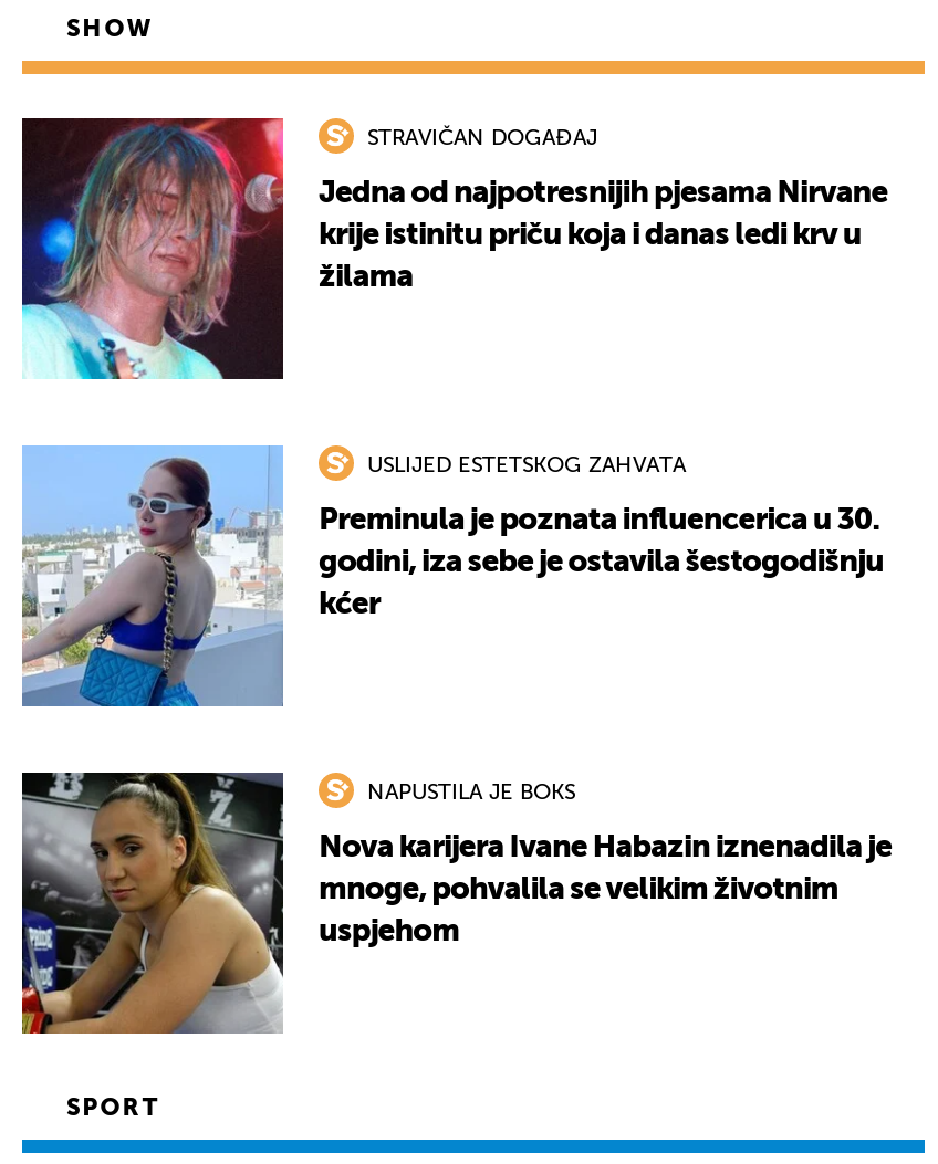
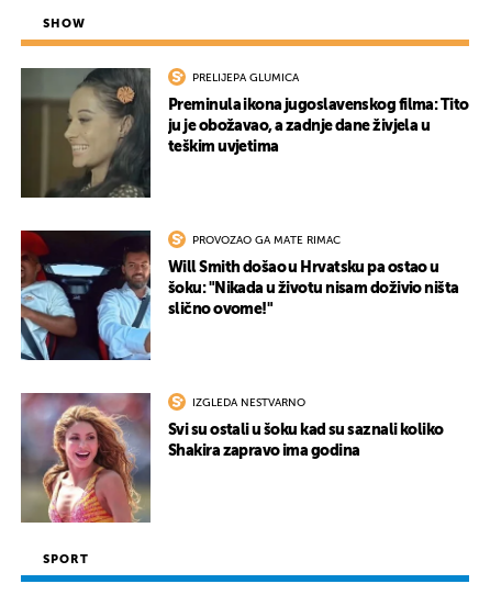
- [image]
- Jedna od najpotresnijih pjesama Nirvane
- krije istinitu priču koja i danas ledi krv u
- žilama
+ [image]
+ Preminula ikona jugoslavenskog filma: Tito
+ ju je obožavao, a zadnje dane živjela u
+ teškim uvjetima

- STRAVIČAN DOGAĐAJ
+ PRELIJEPA GLUMICA

- [image]
- Preminula je poznata influencerica u 30.
- godini, iza sebe je ostavila šestogodišnju
- kćer
+ [image]
+ Will Smith došao u Hrvatsku pa ostao u
+ šoku: "Nikada u životu nisam doživio ništa
+ slično ovome!"

- USLIJED ESTETSKOG ZAHVATA
+ PROVOZAO GA MATE RIMAC

- [image]
- Nova karijera Ivane Habazin iznenadila je
- mnoge, pohvalila se velikim životnim
- uspjehom
+ [image]
+ Svi su ostali u šoku kad su saznali koliko
+ Shakira zapravo ima godina

- NAPUSTILA JE BOKS
+ IZGLEDA NESTVARNO
